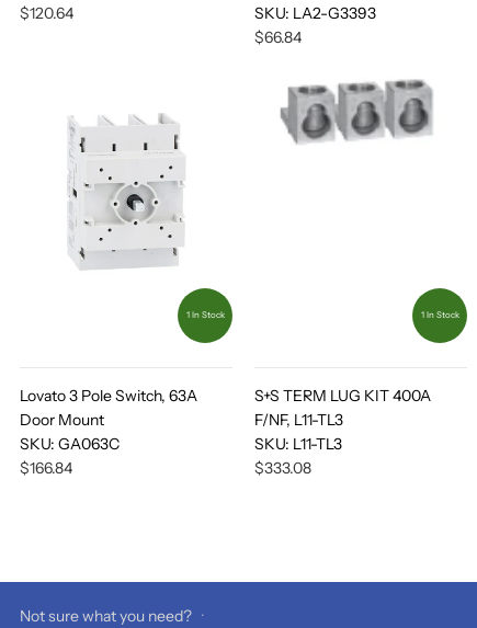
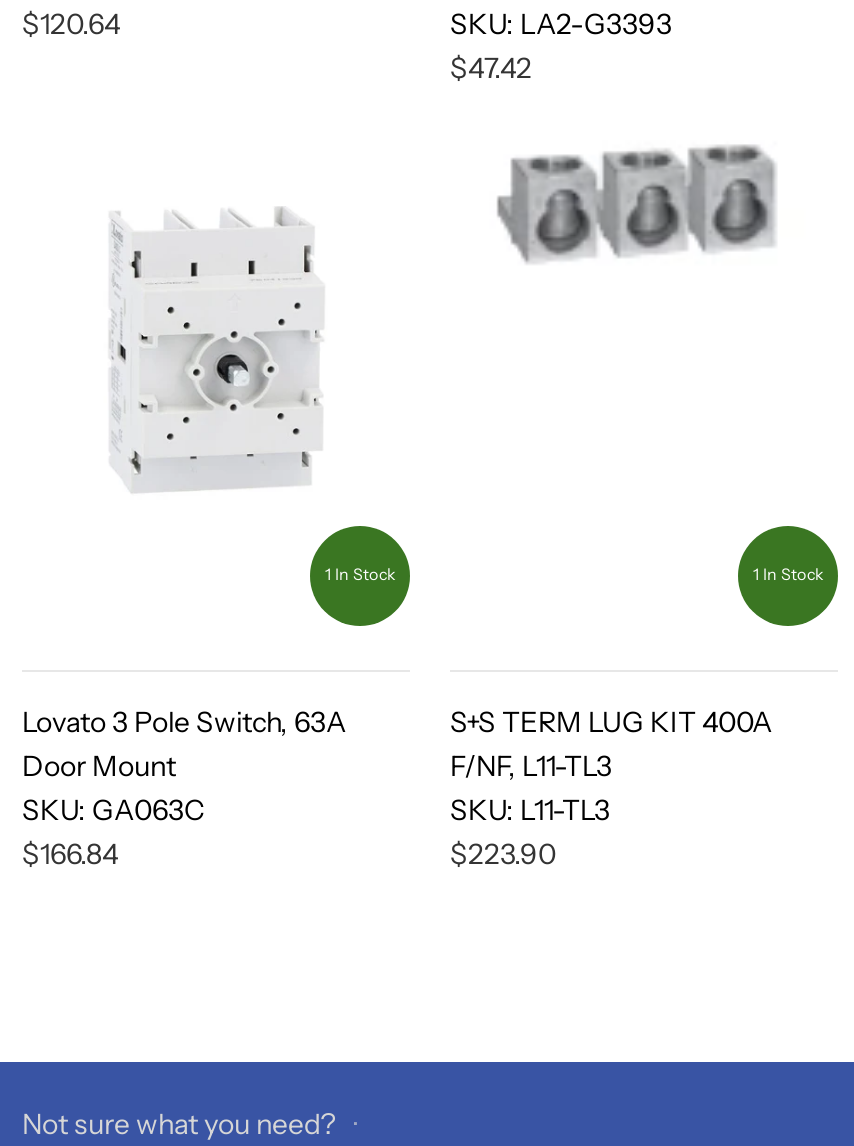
- $66.84
+ $47.42

- $333.08
+ $223.90
